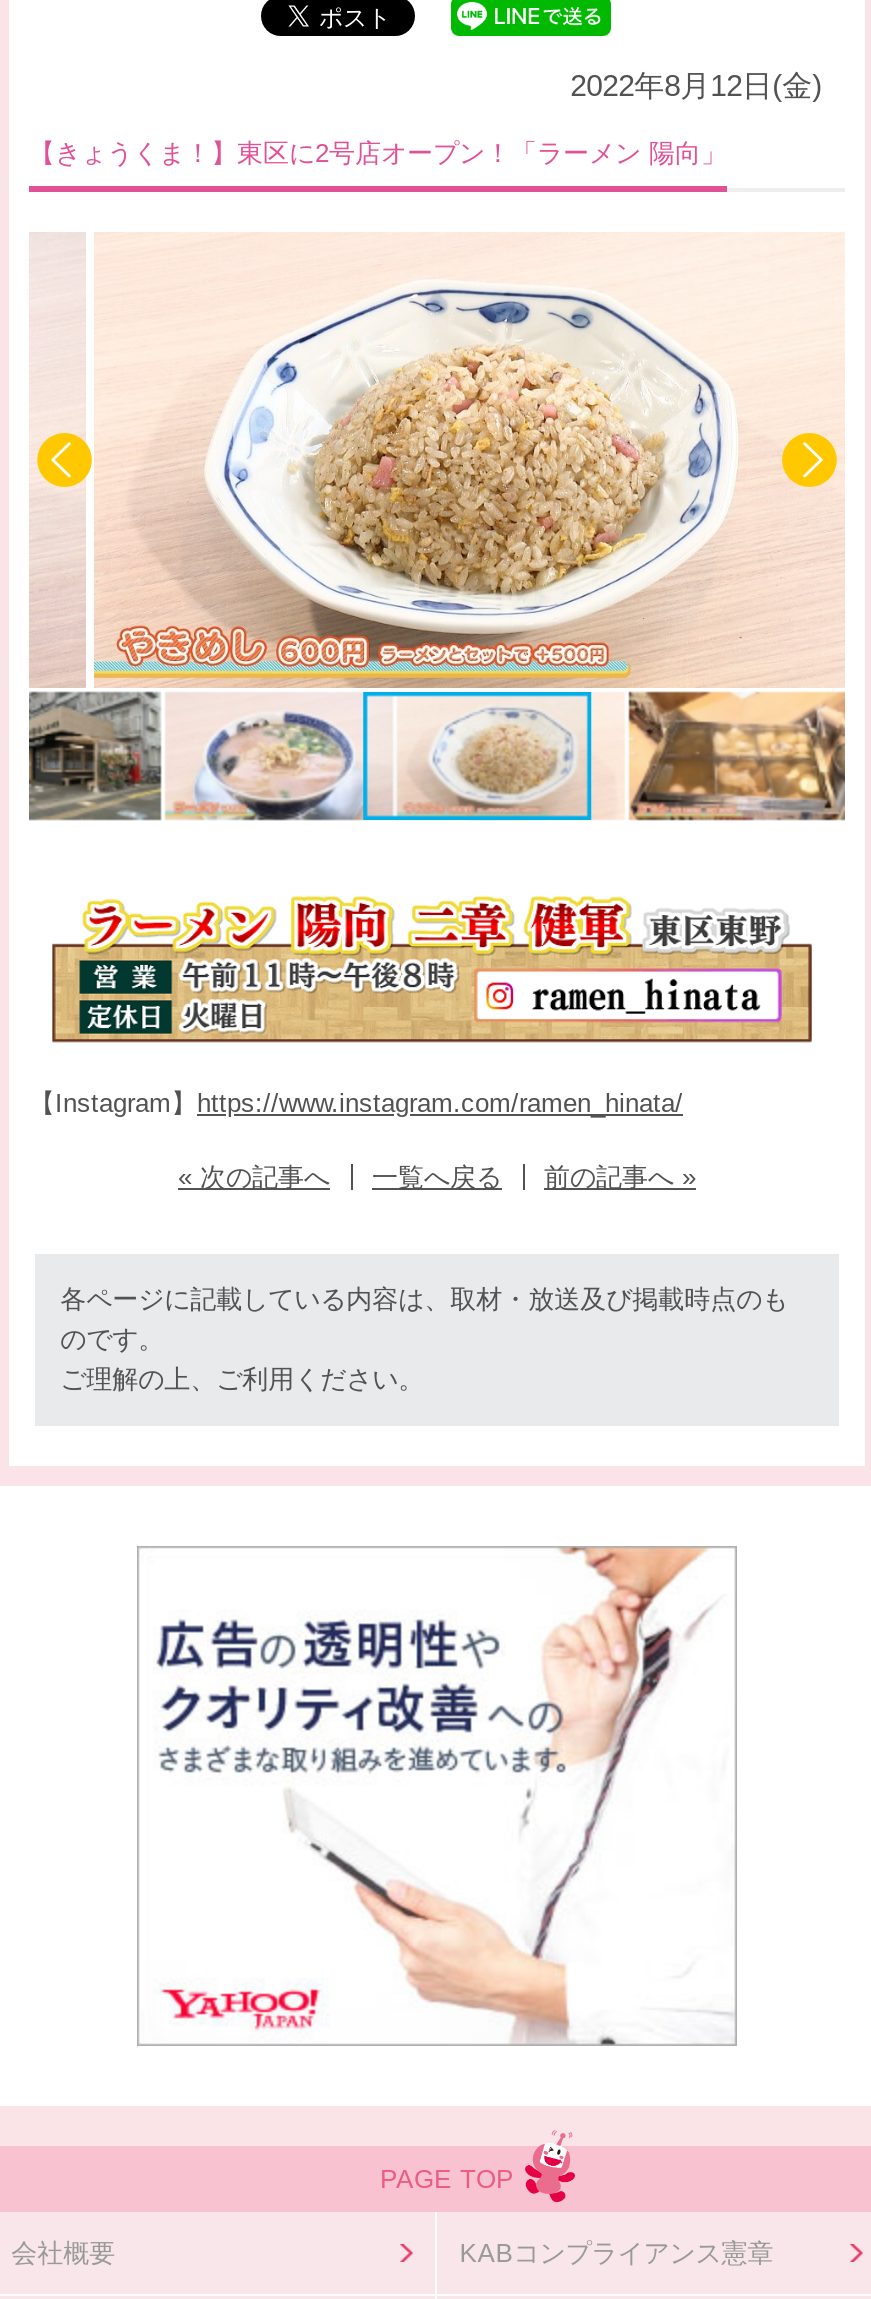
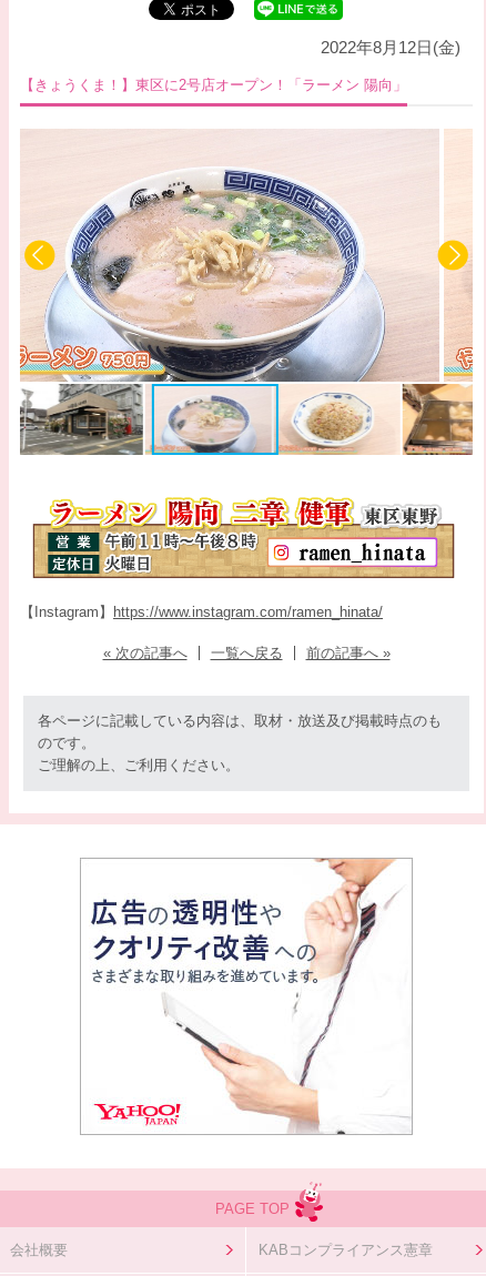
- [image]
+ [image]
